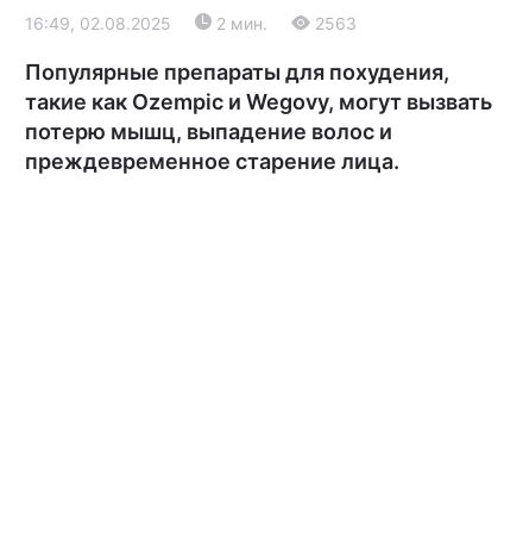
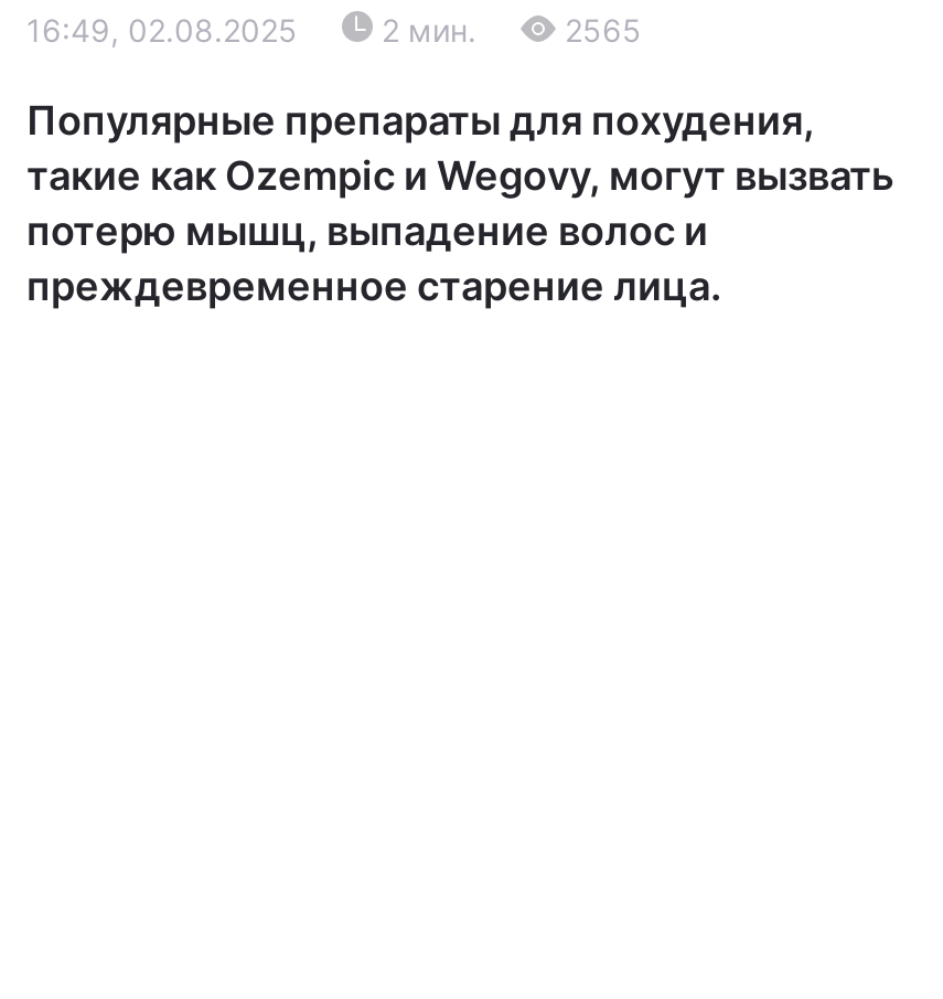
- 2563
+ 2565
